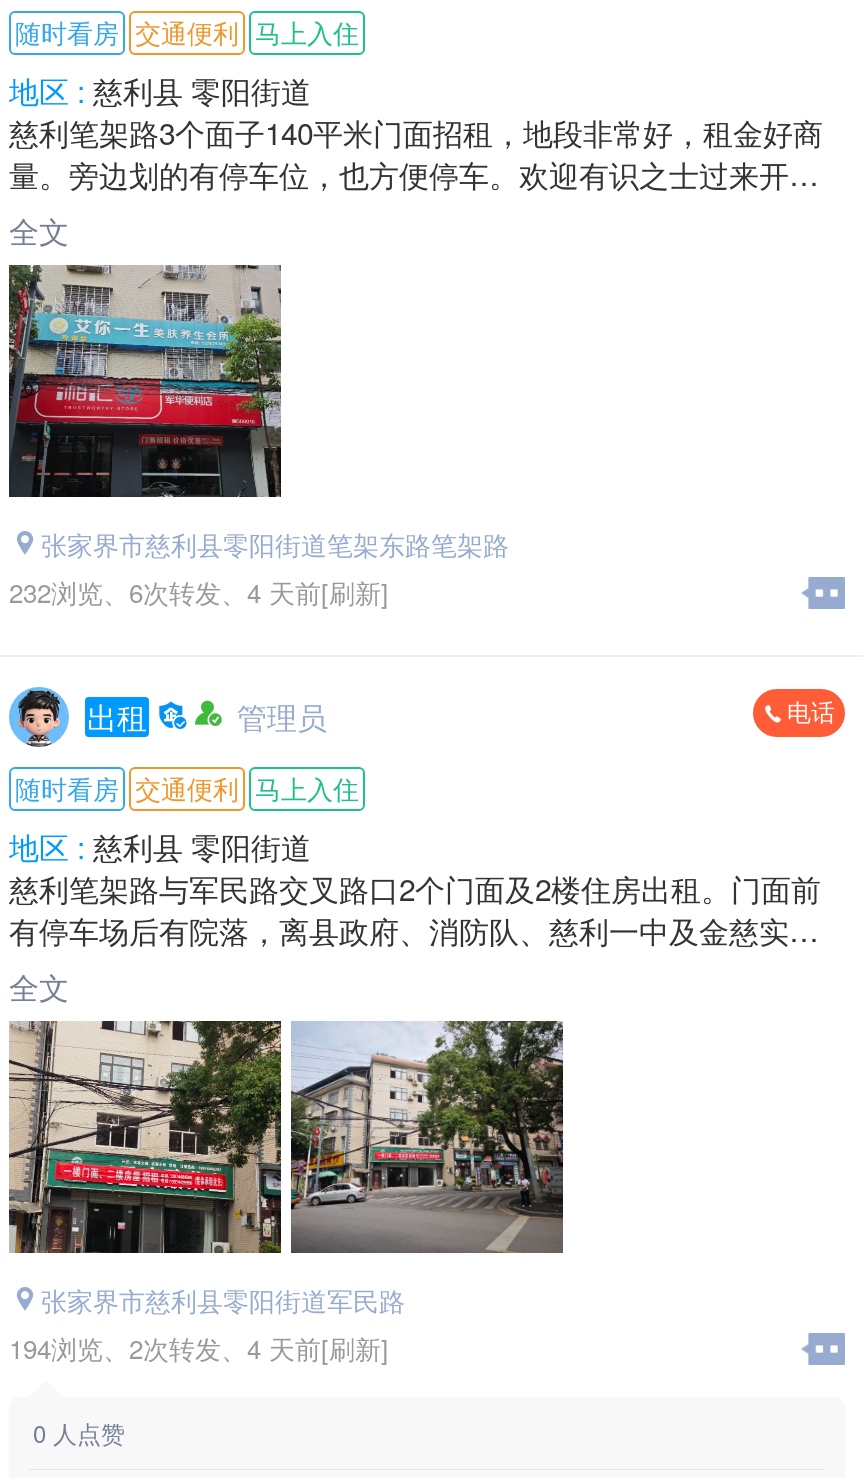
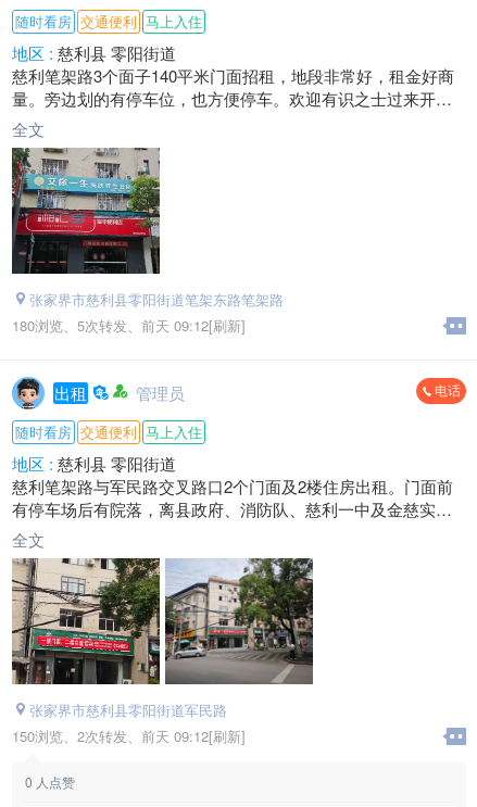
- 232浏览、6次转发、4 天前[刷新]
+ 180浏览、5次转发、前天 09:12[刷新]

- 194浏览、2次转发、4 天前[刷新]
+ 150浏览、2次转发、前天 09:12[刷新]
